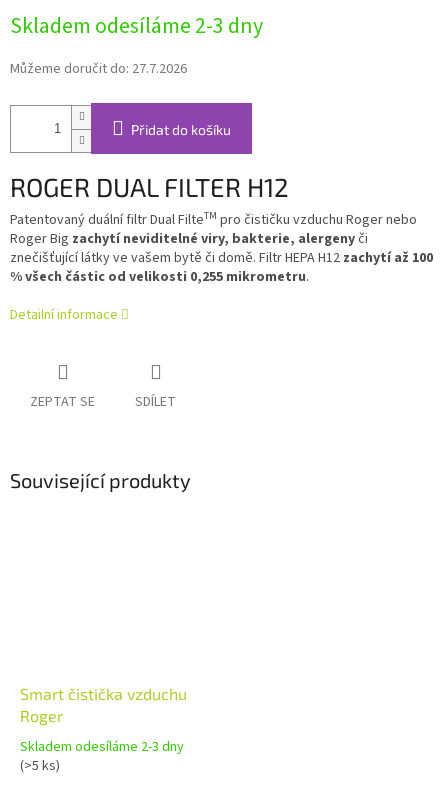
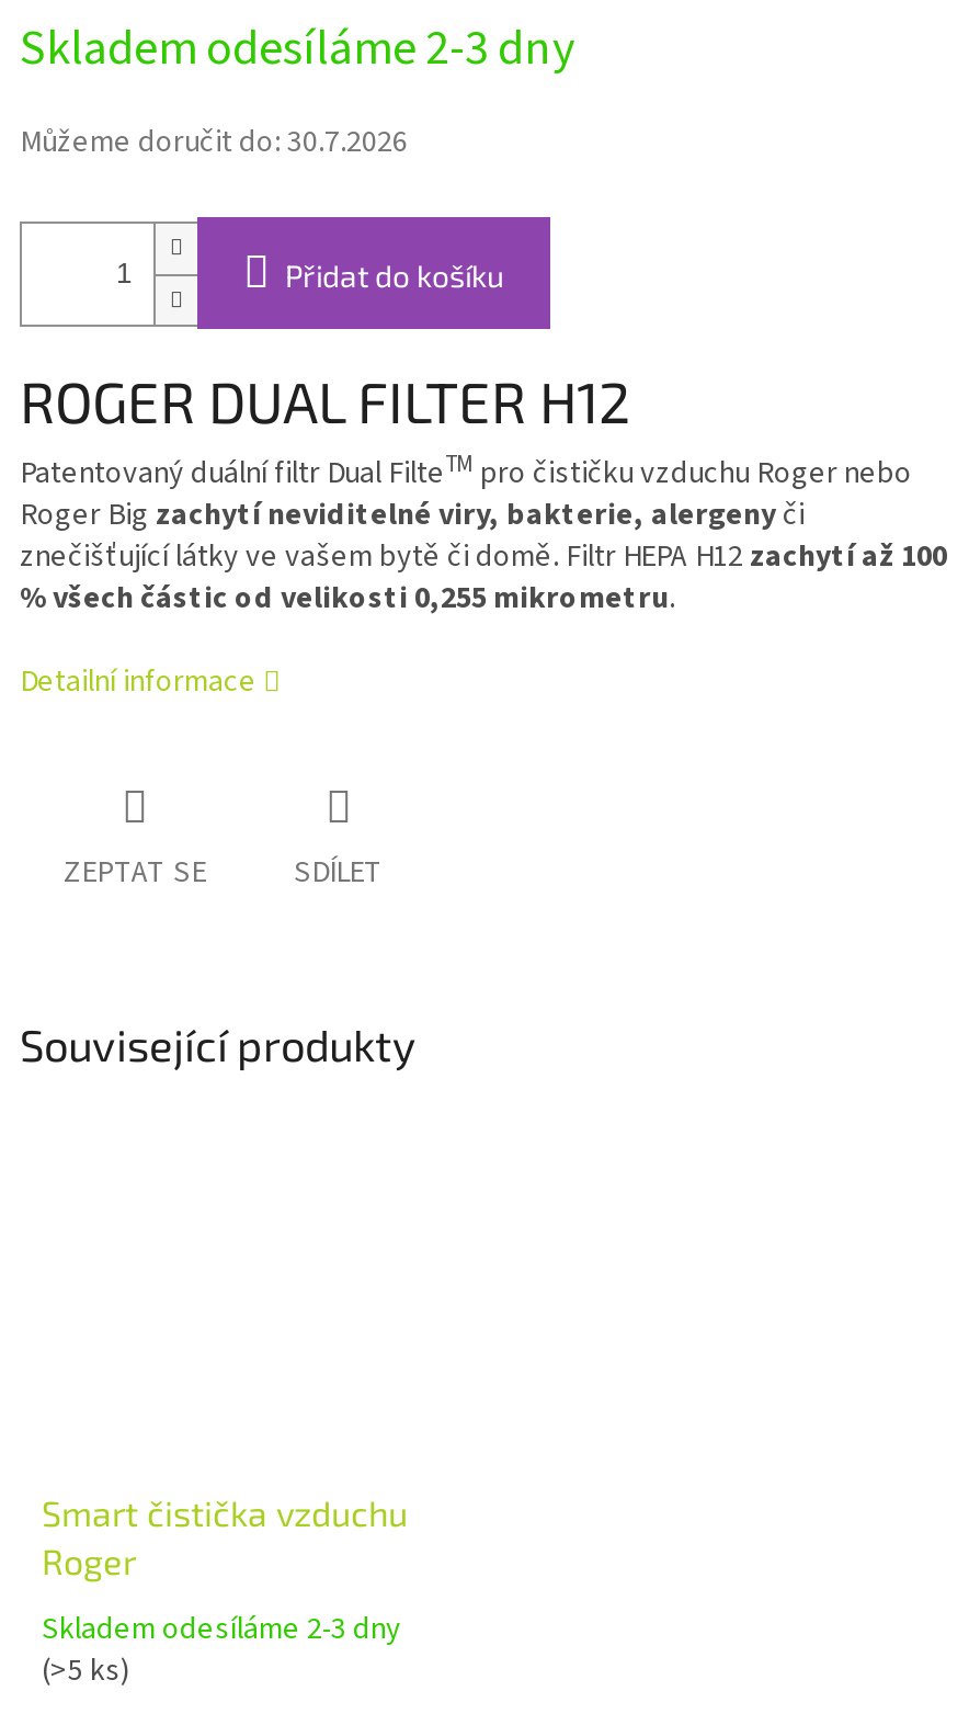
- Můžeme doručit do: 27.7.2026
+ Můžeme doručit do: 30.7.2026
